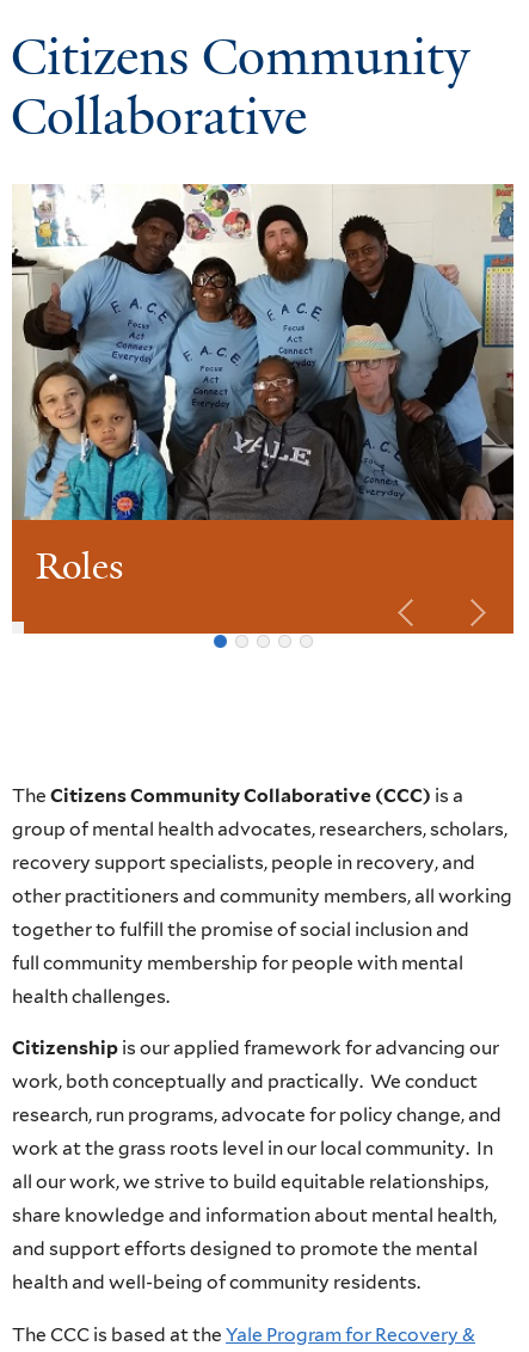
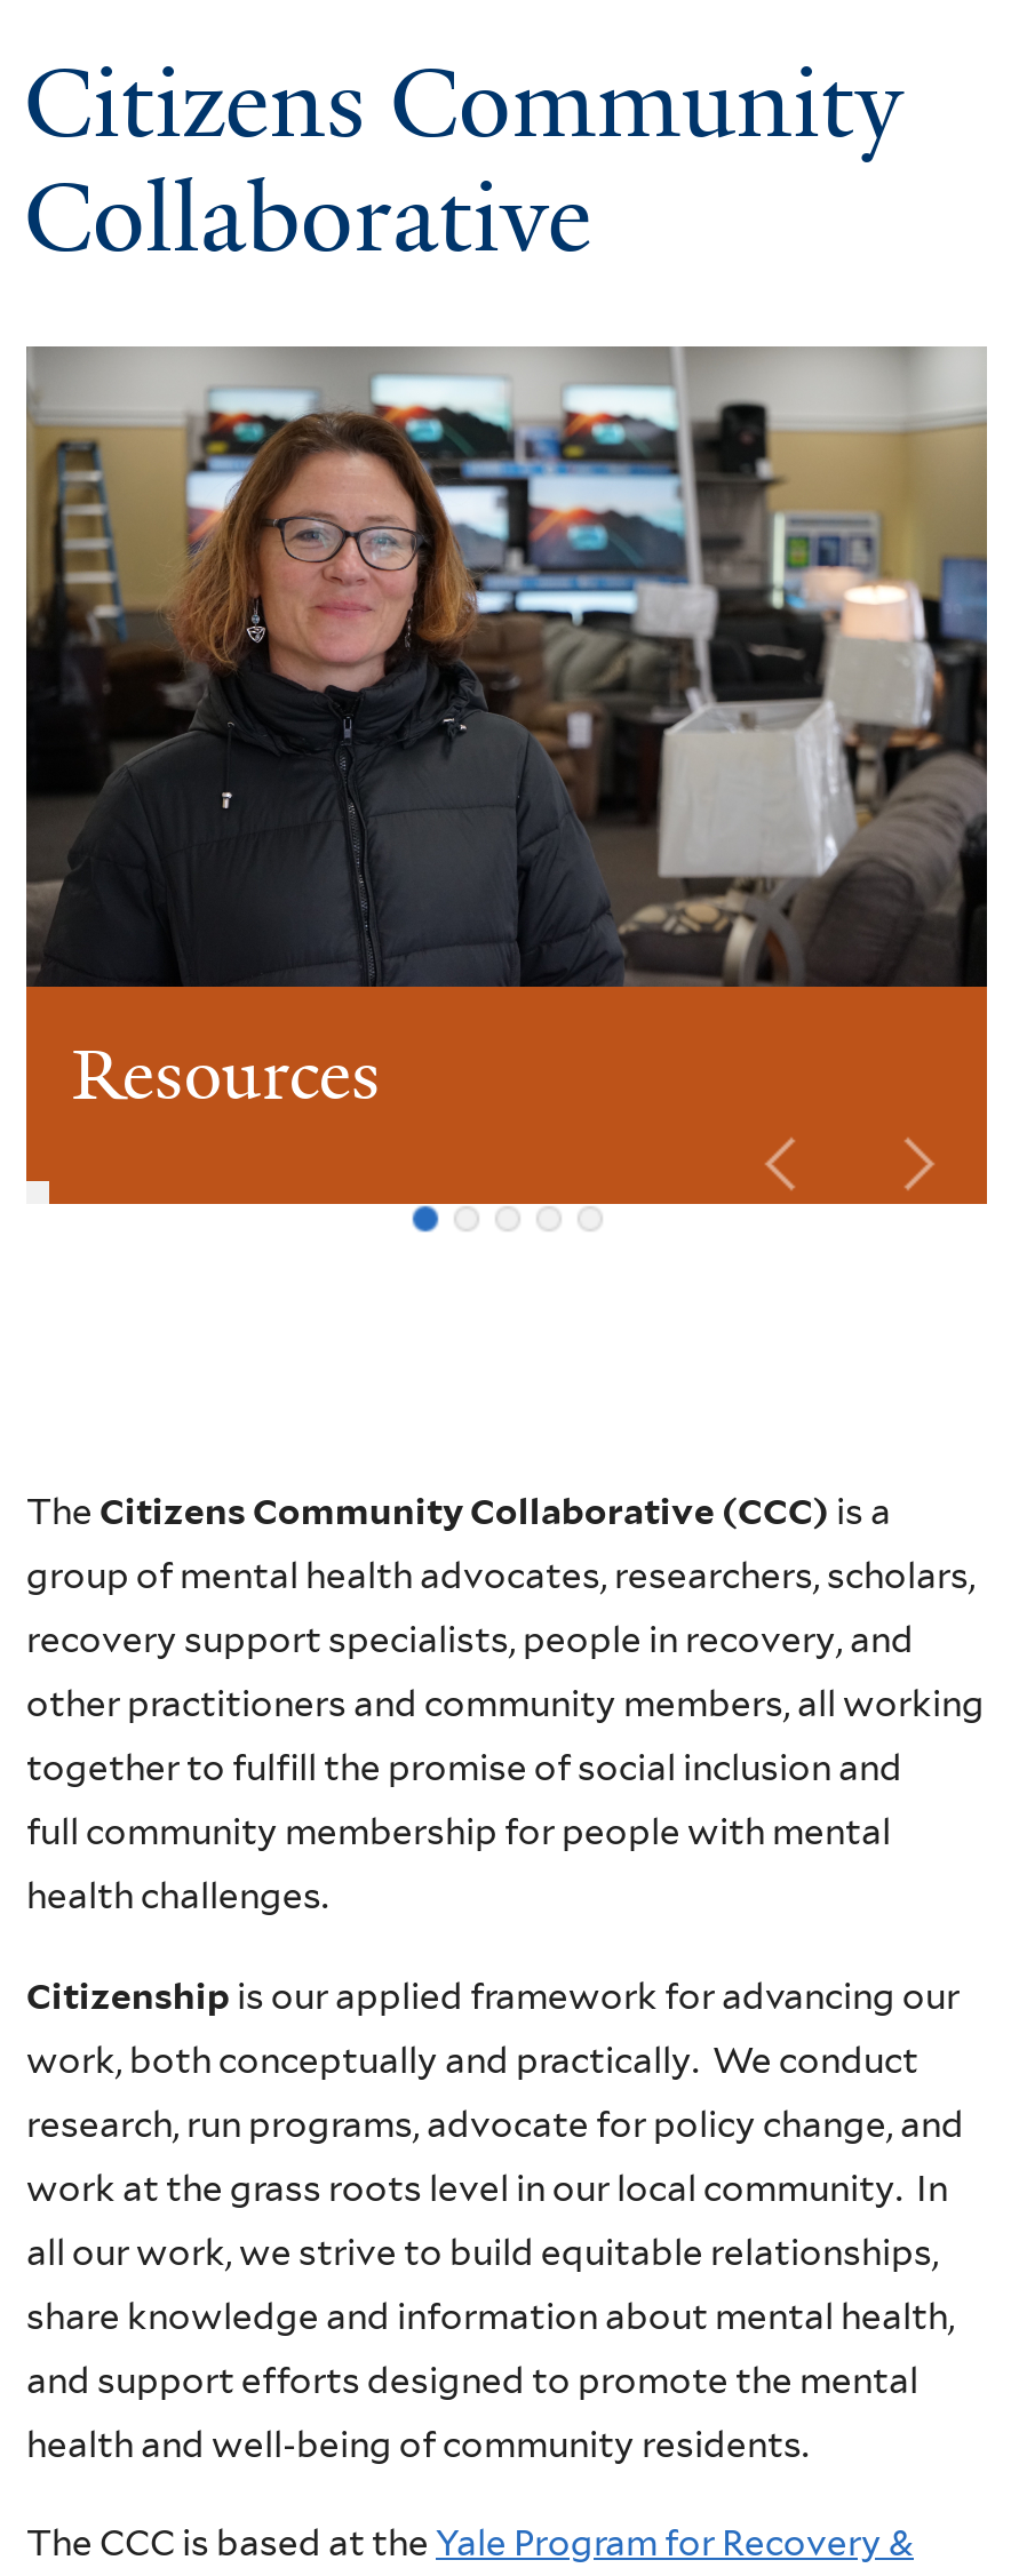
- [image]
- Roles
+ [image]
+ Resources
